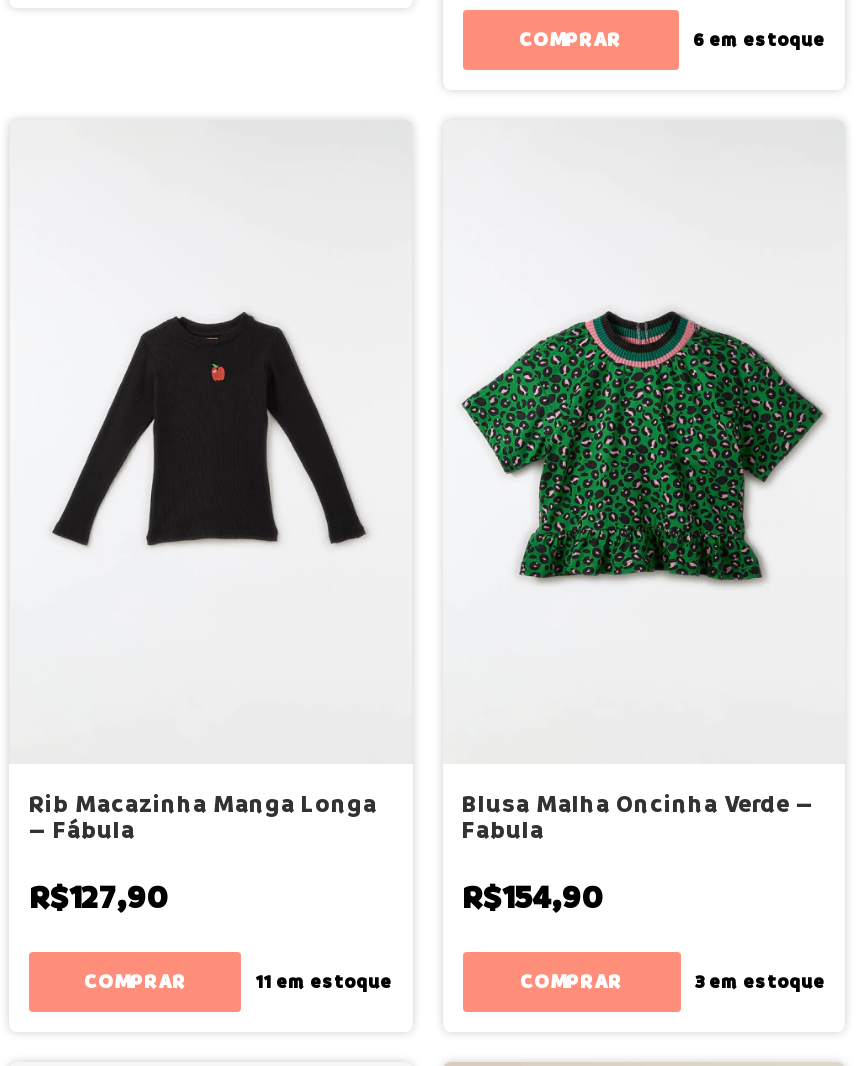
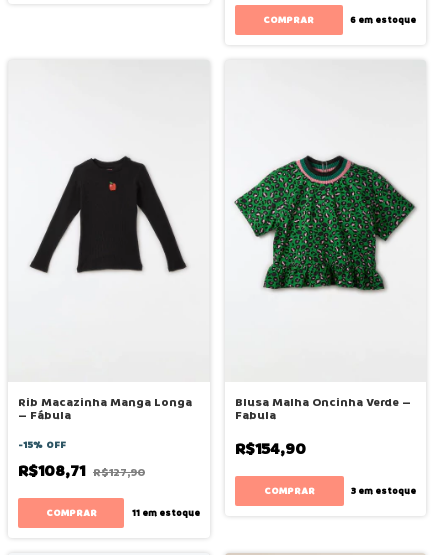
- R$127,90
+ -15% OFF
+ R$108,71 R$127,90
